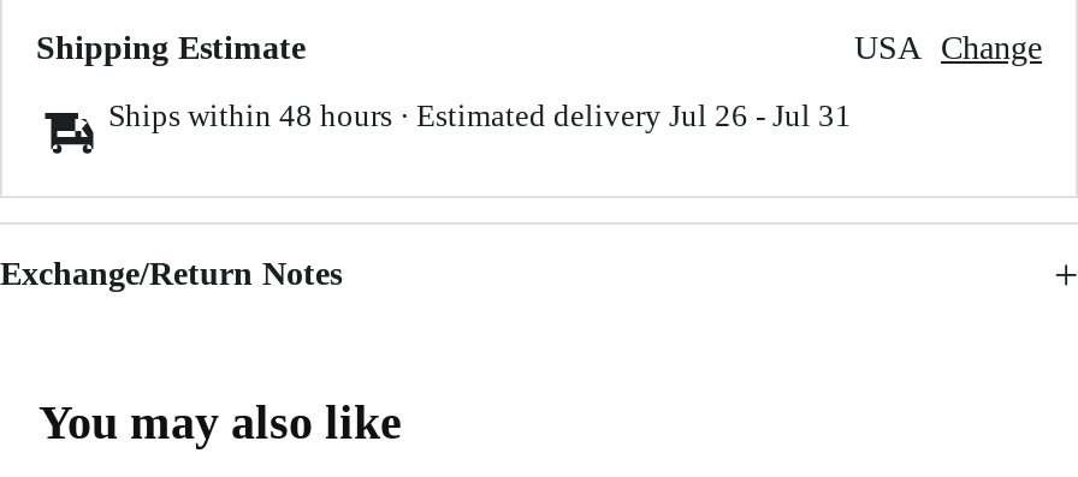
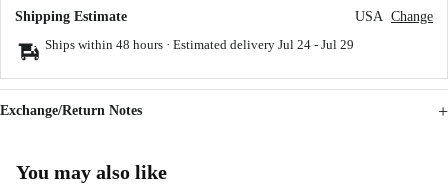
- Ships within 48 hours · Estimated delivery Jul 26 - Jul 31
+ Ships within 48 hours · Estimated delivery Jul 24 - Jul 29
